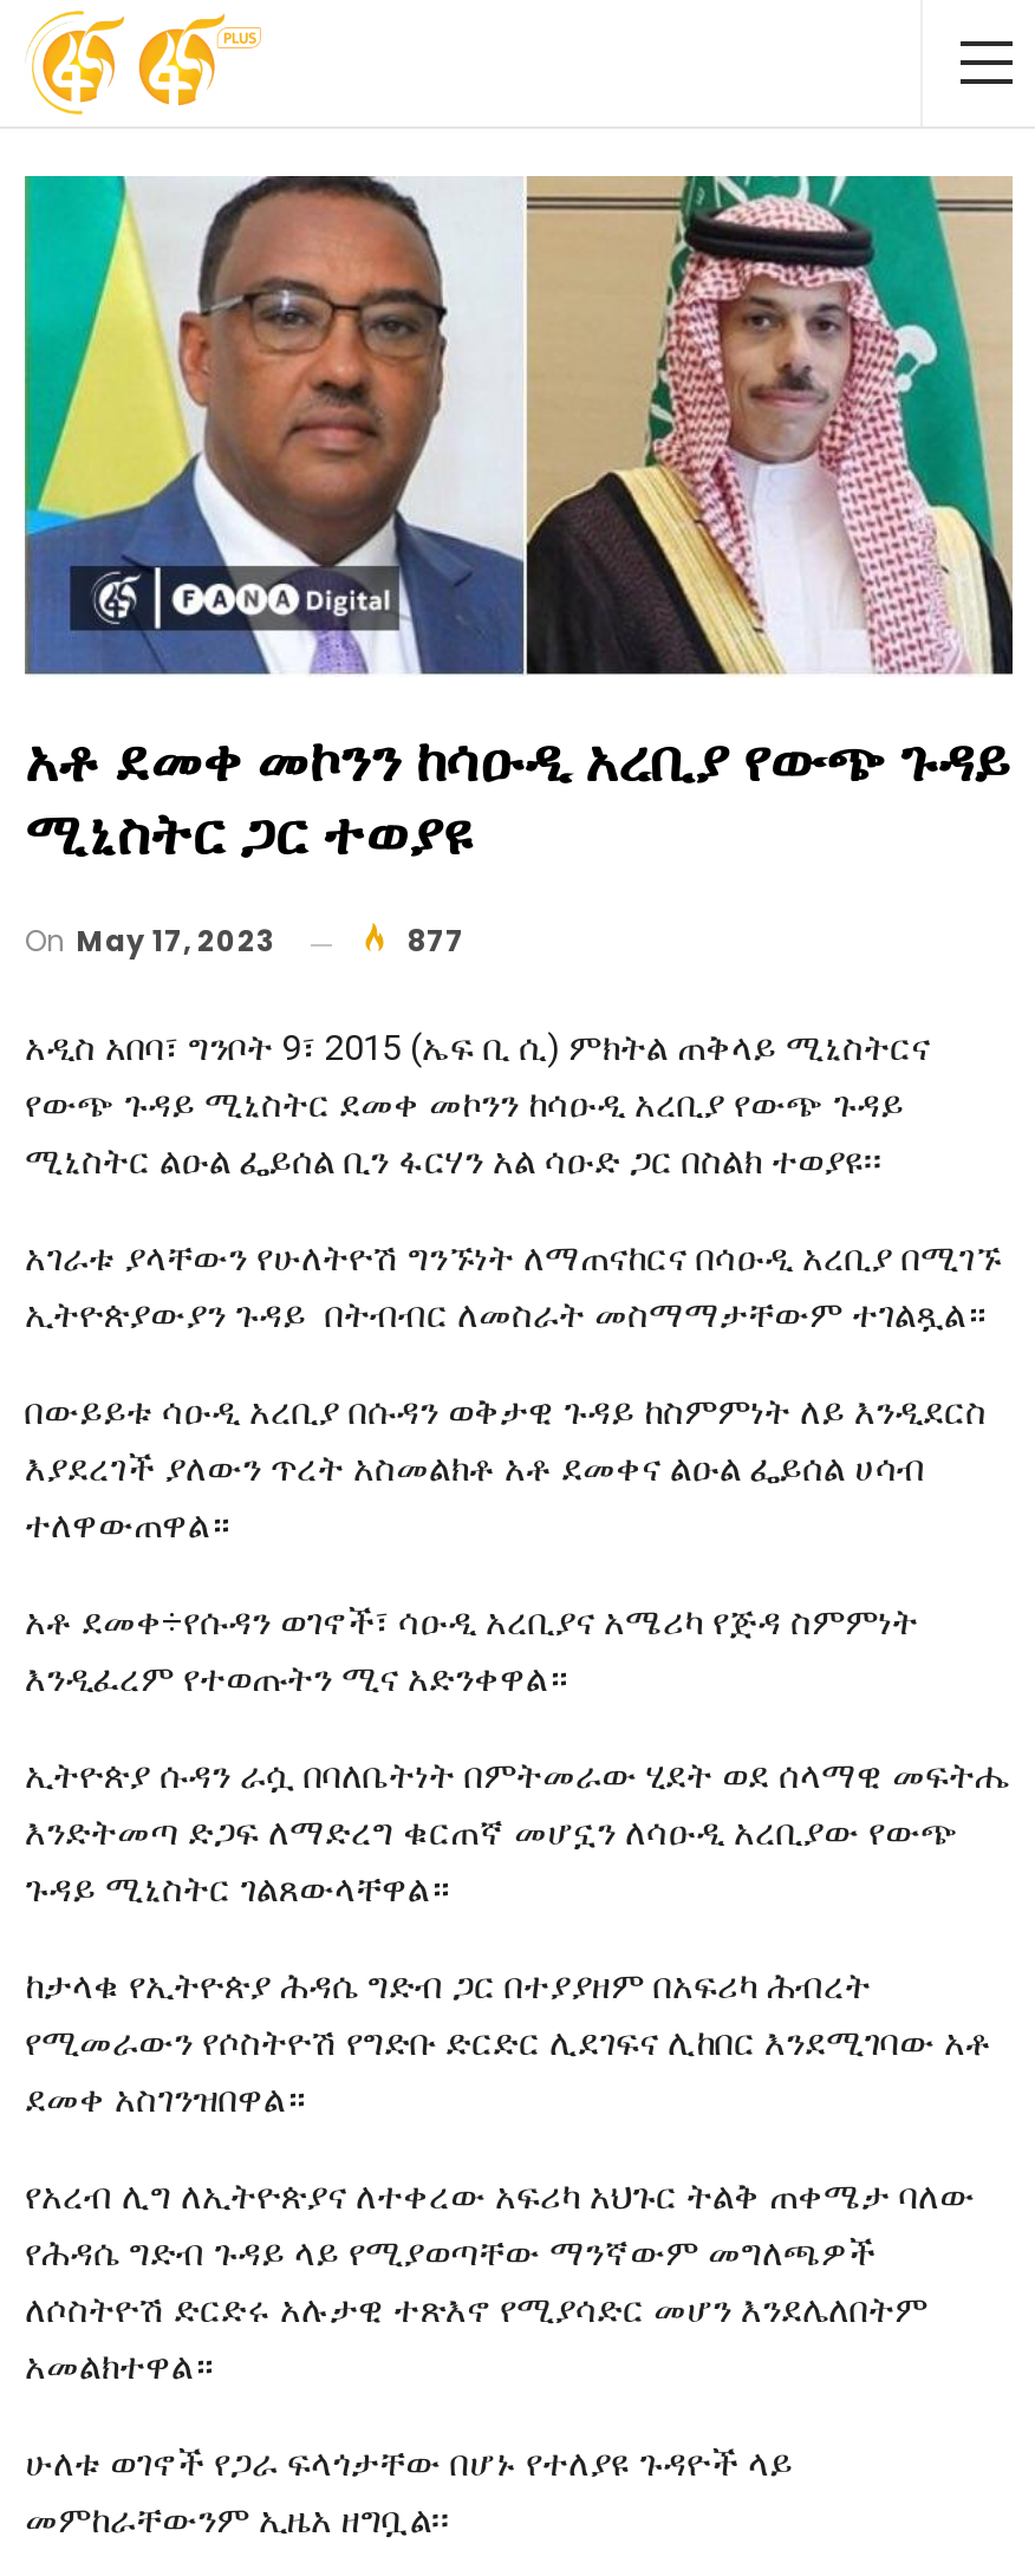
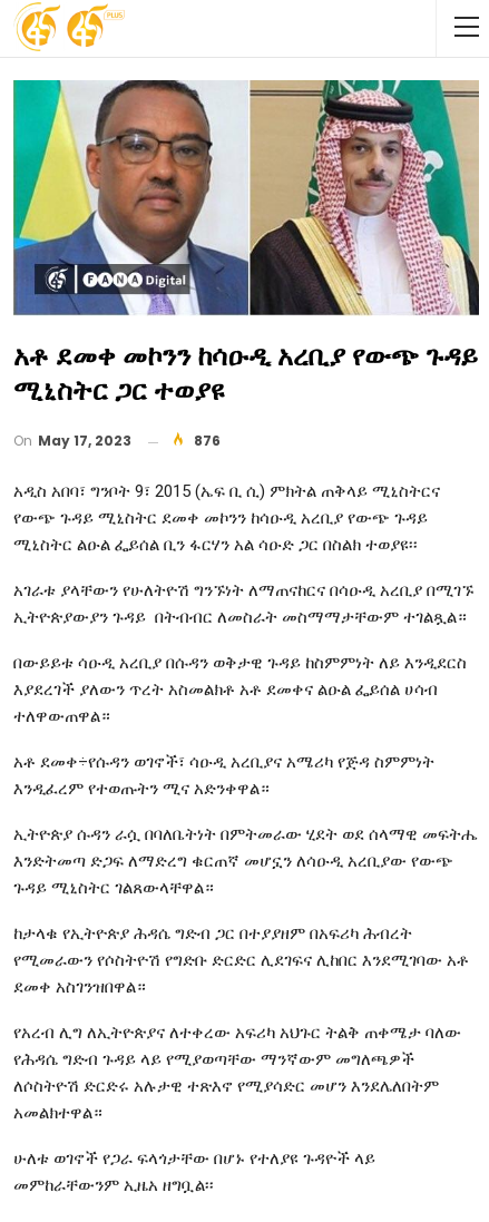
- 877
+ 876
